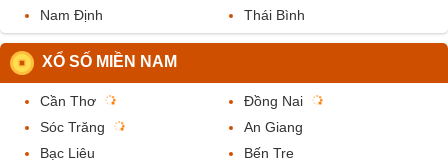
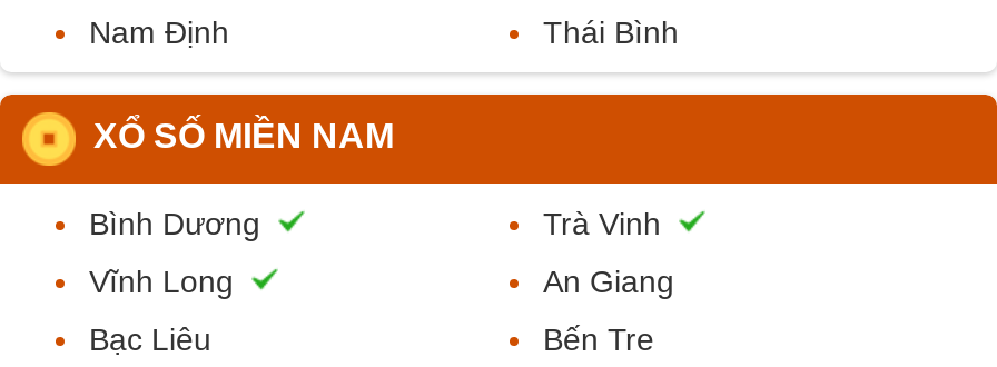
- Cần Thơ
- Đồng Nai
+ Bình Dương
+ Trà Vinh

- Sóc Trăng
+ Vĩnh Long
